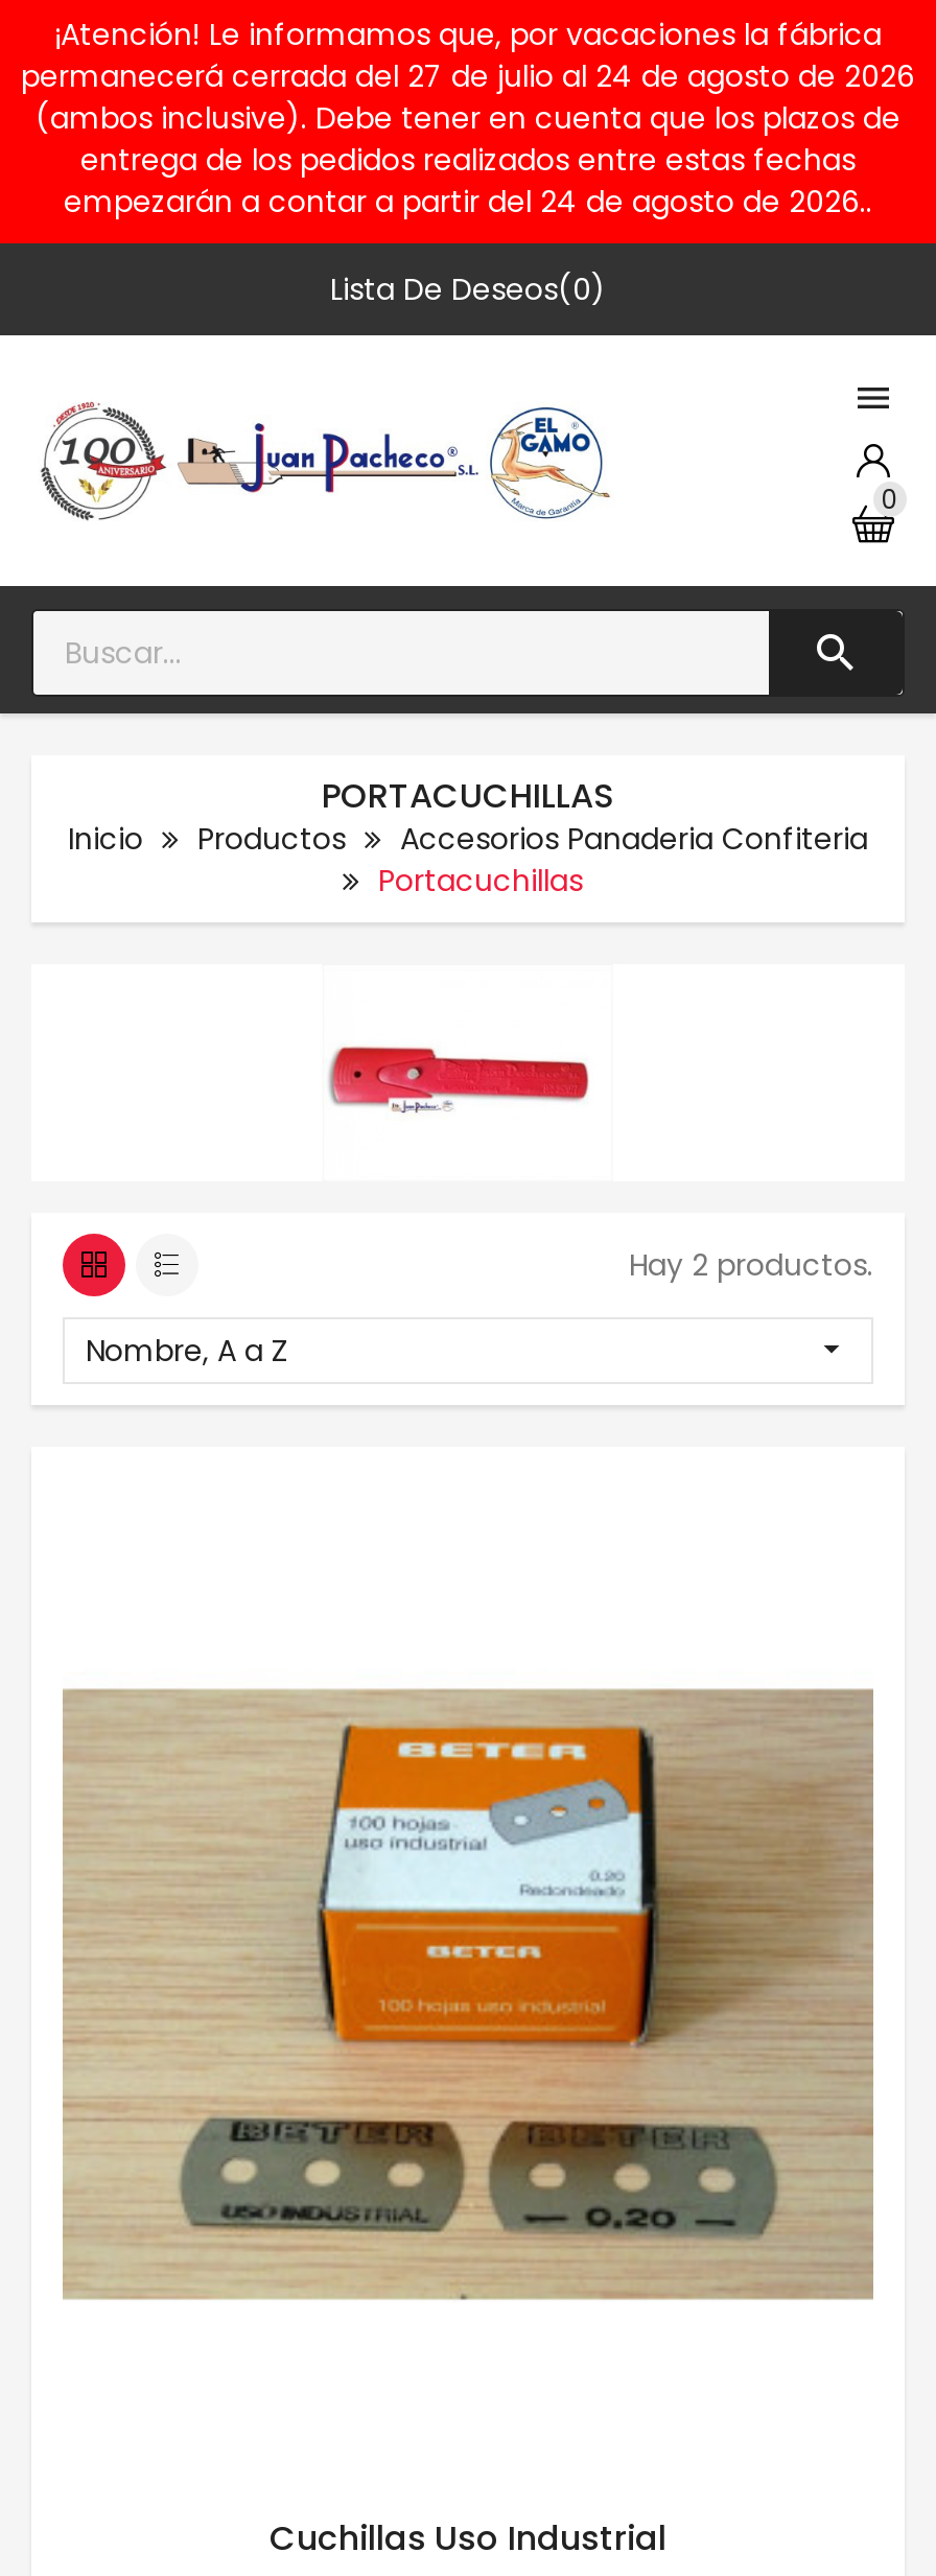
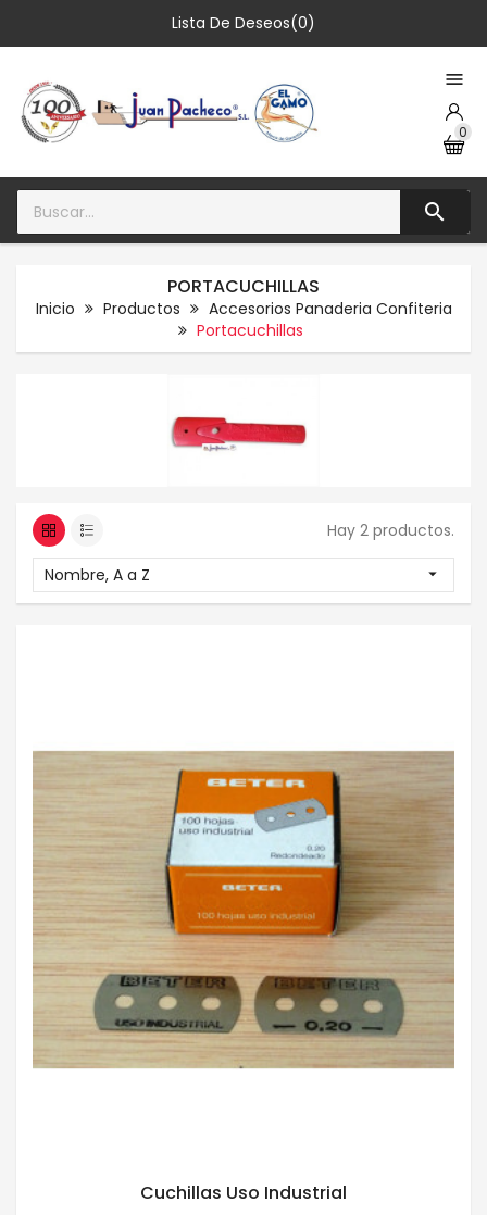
- ¡Atención! Le informamos que, por vacaciones la fábrica
- permanecerá cerrada del 27 de julio al 24 de agosto de 2026
- (ambos inclusive). Debe tener en cuenta que los plazos de
- entrega de los pedidos realizados entre estas fechas
- empezarán a contar a partir del 24 de agosto de 2026..
